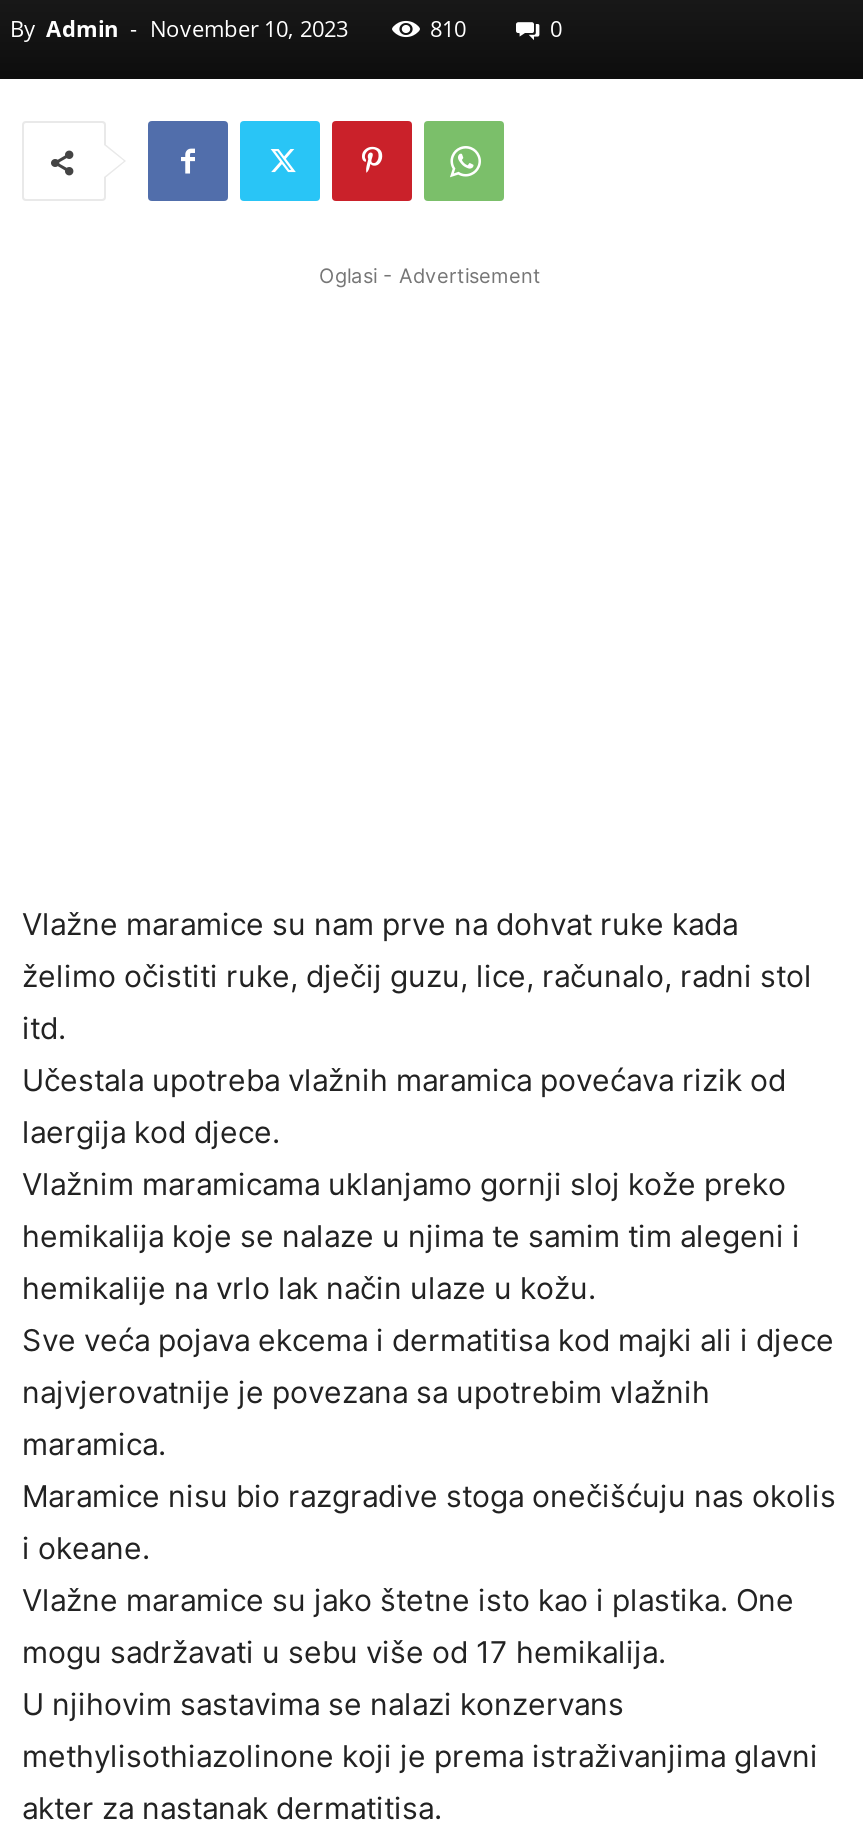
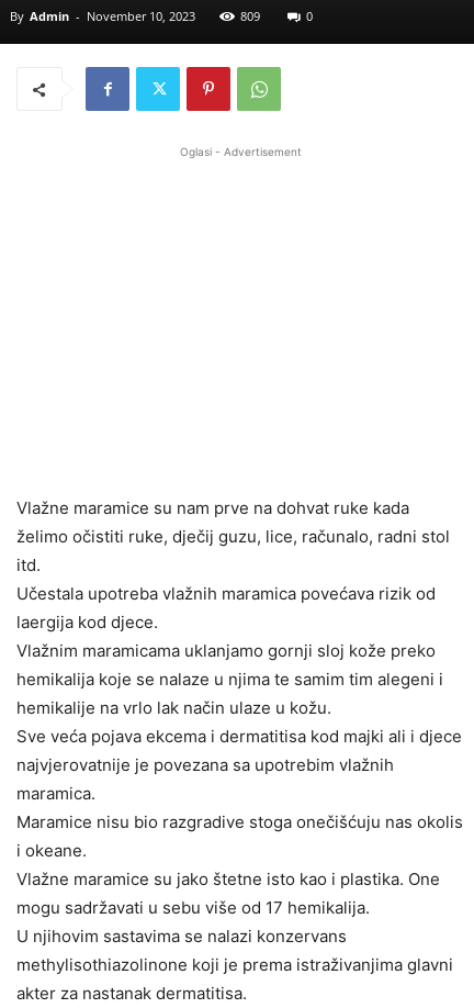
- 810
+ 809
